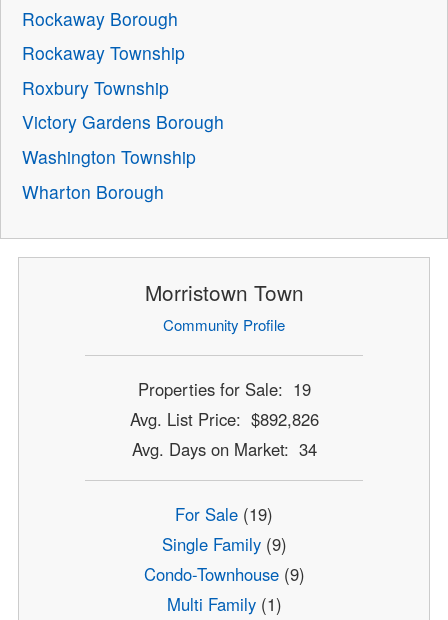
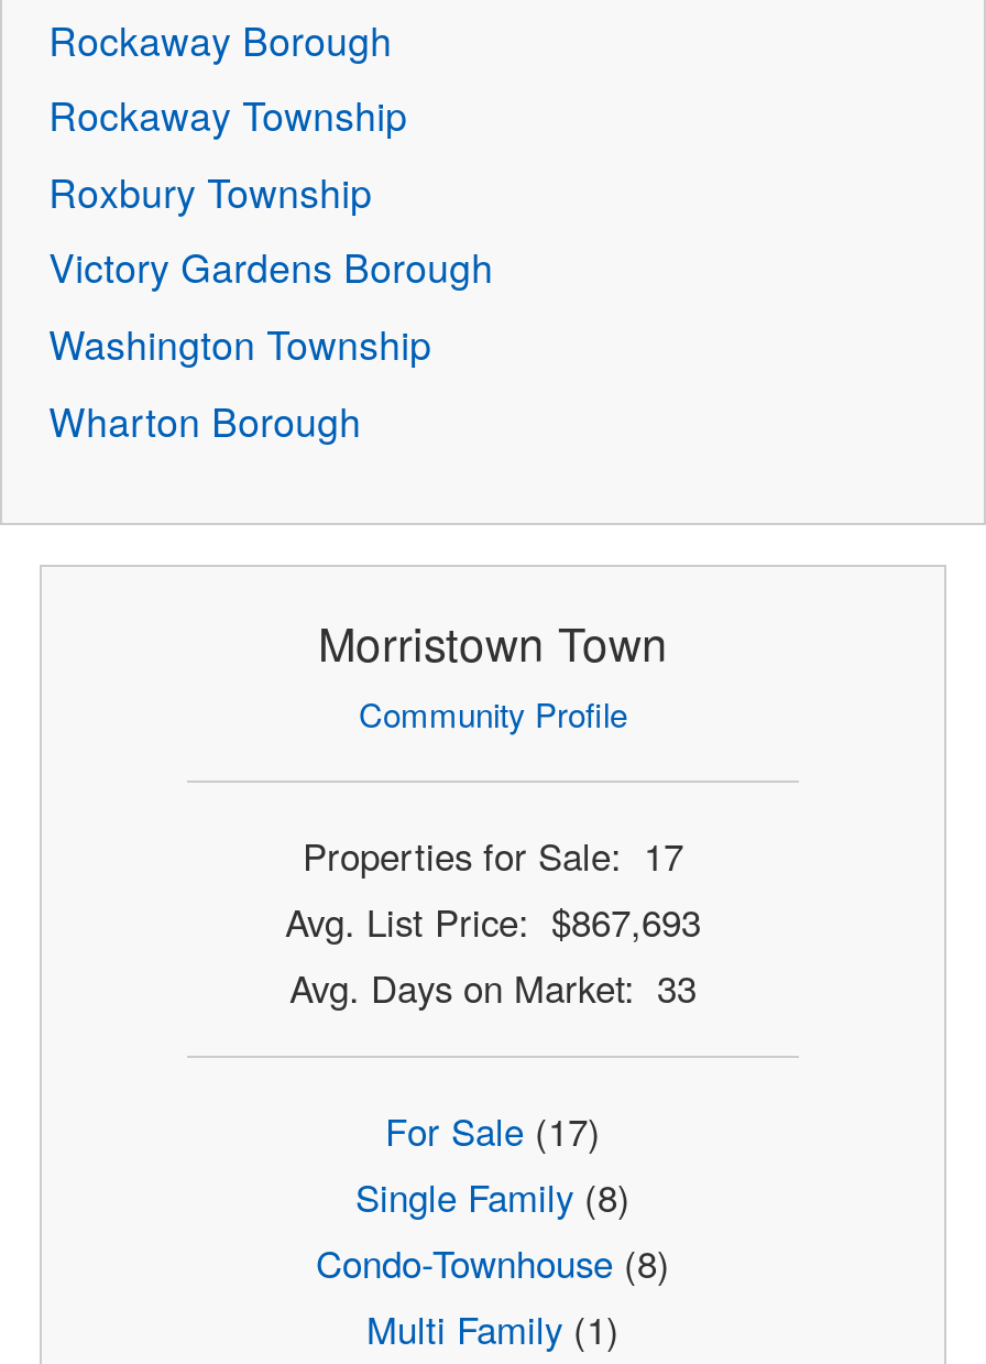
- Properties for Sale: 19
+ Properties for Sale: 17

- Avg. List Price: $892,826
+ Avg. List Price: $867,693

- Avg. Days on Market: 34
+ Avg. Days on Market: 33

- For Sale (19)
+ For Sale (17)

- Single Family (9)
+ Single Family (8)

- Condo-Townhouse (9)
+ Condo-Townhouse (8)
